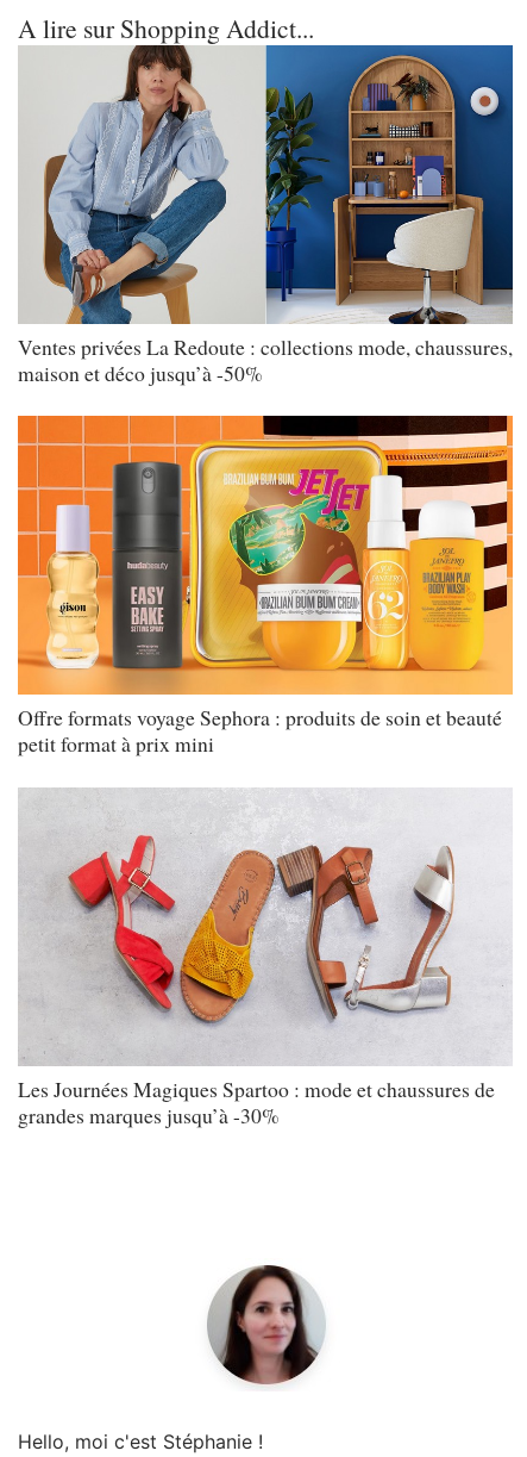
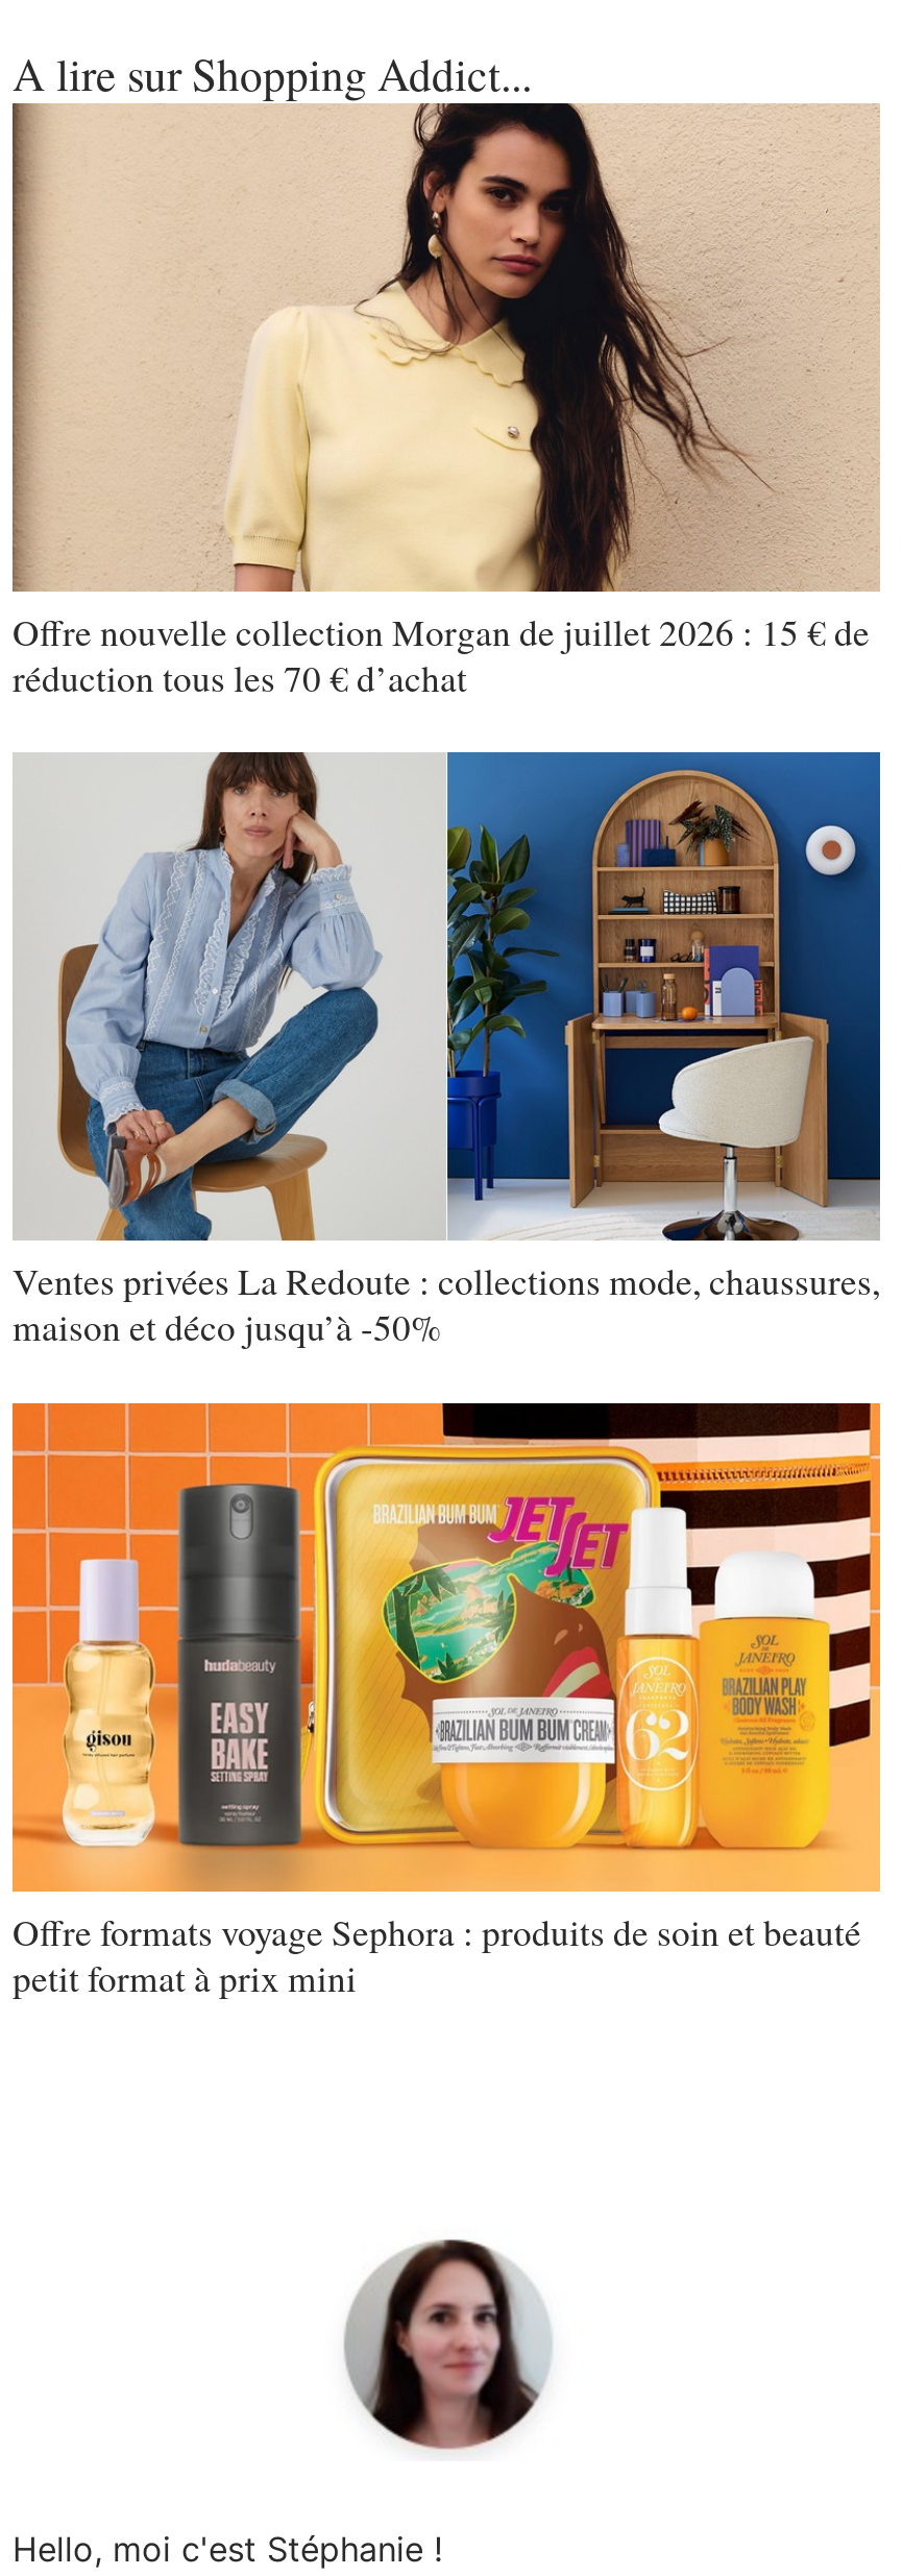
+ [image]
+ Offre nouvelle collection Morgan de juillet 2026 : 15 € de
+ réduction tous les 70 € d’achat

moved down: [image] | Ventes privées La Redoute : collections mode, chaussures, | maison et déco jusqu’à -50% | Offre formats voyage Sephora : produits de soin et beauté | petit format à prix mini

- [image]
- Les Journées Magiques Spartoo : mode et chaussures de
- grandes marques jusqu’à -30%
